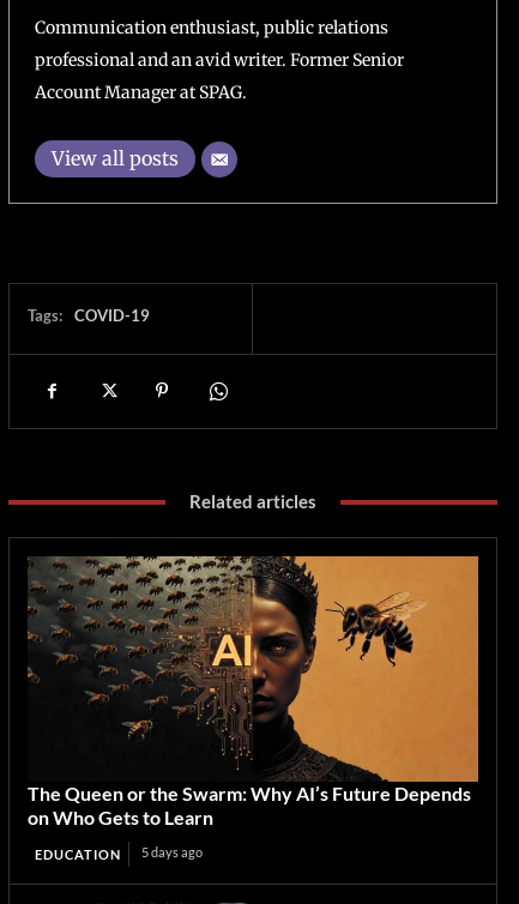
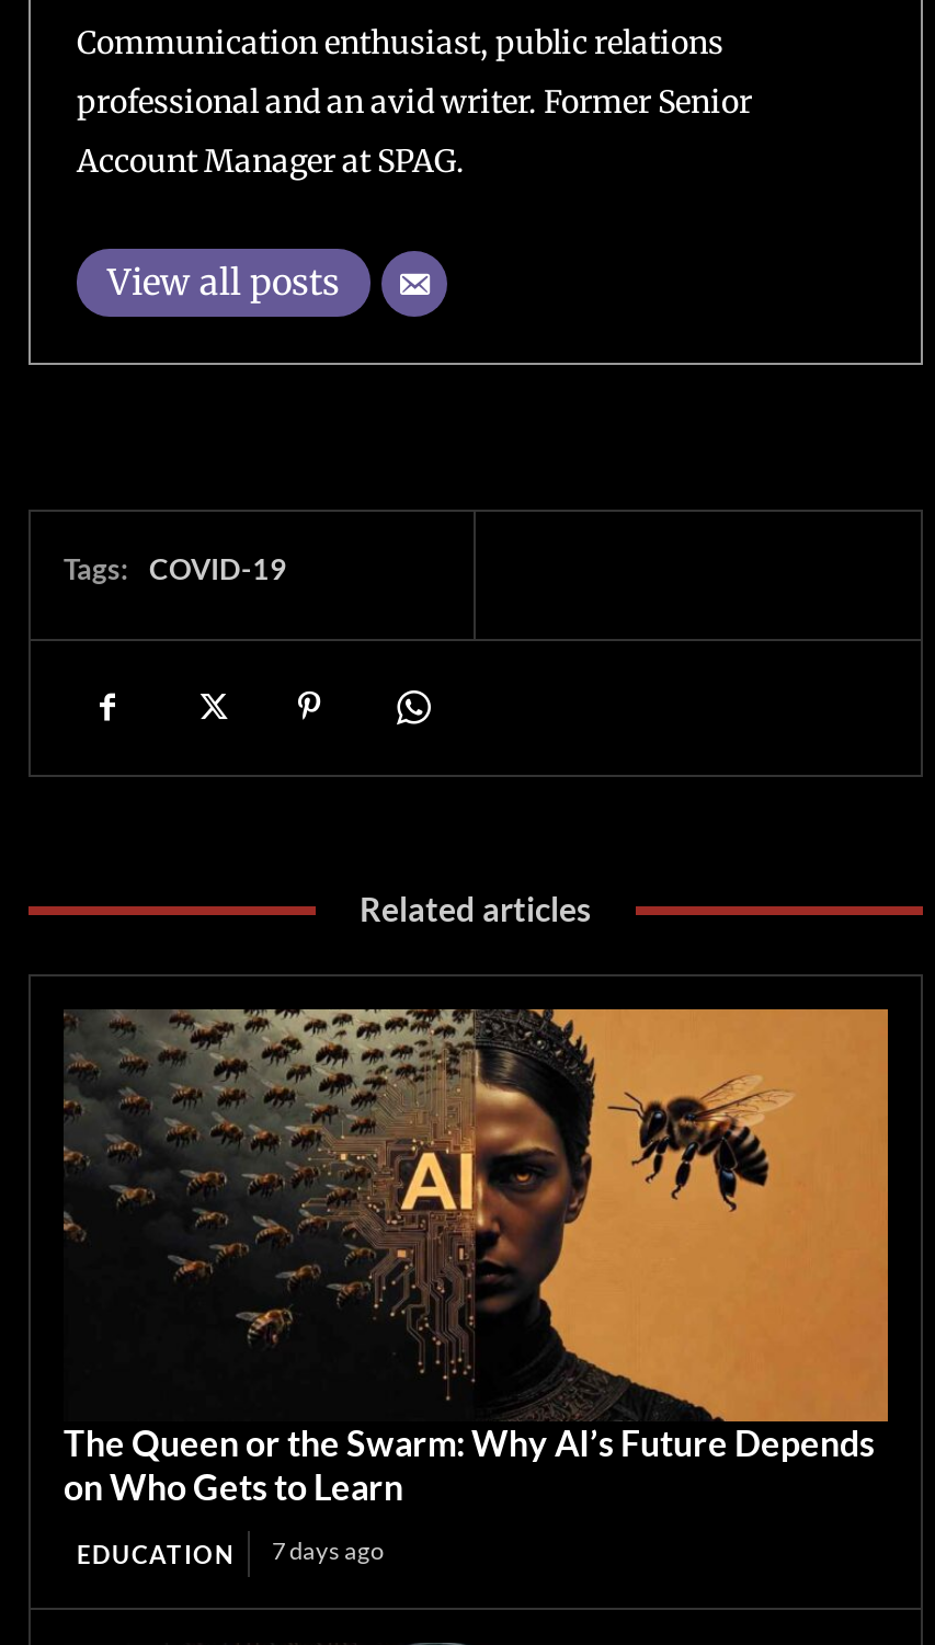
- EDUCATION 5 days ago
+ EDUCATION 7 days ago
